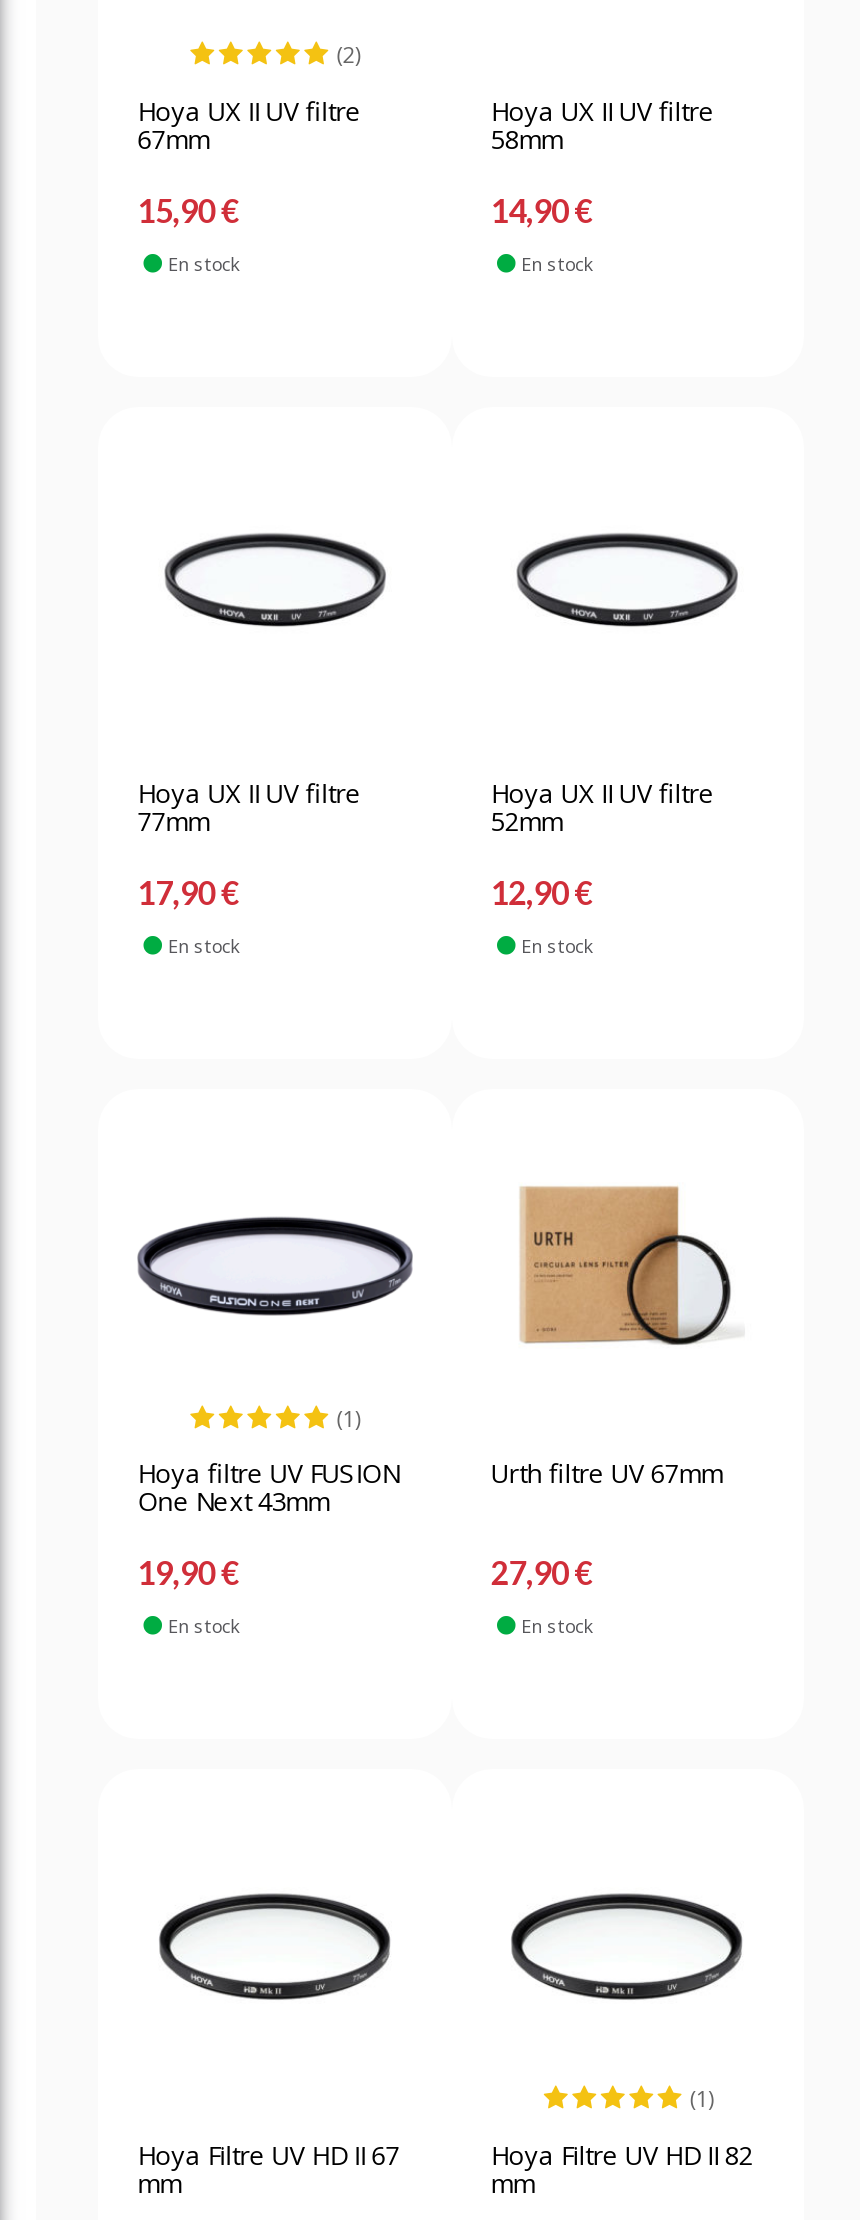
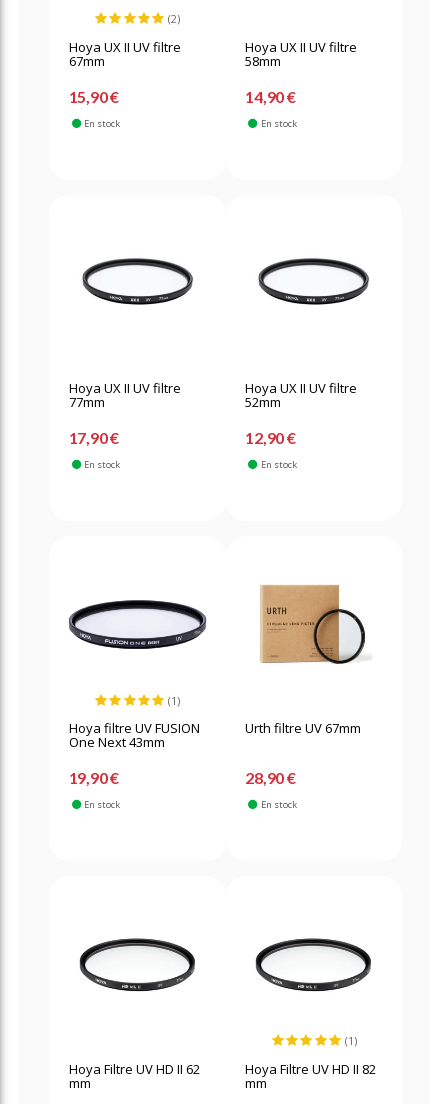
- 27,90 €
+ 28,90 €

- Hoya Filtre UV HD II 67
+ Hoya Filtre UV HD II 62
